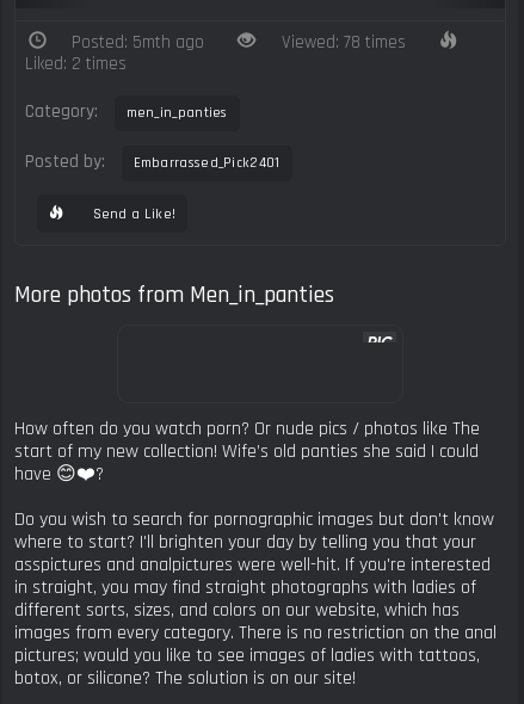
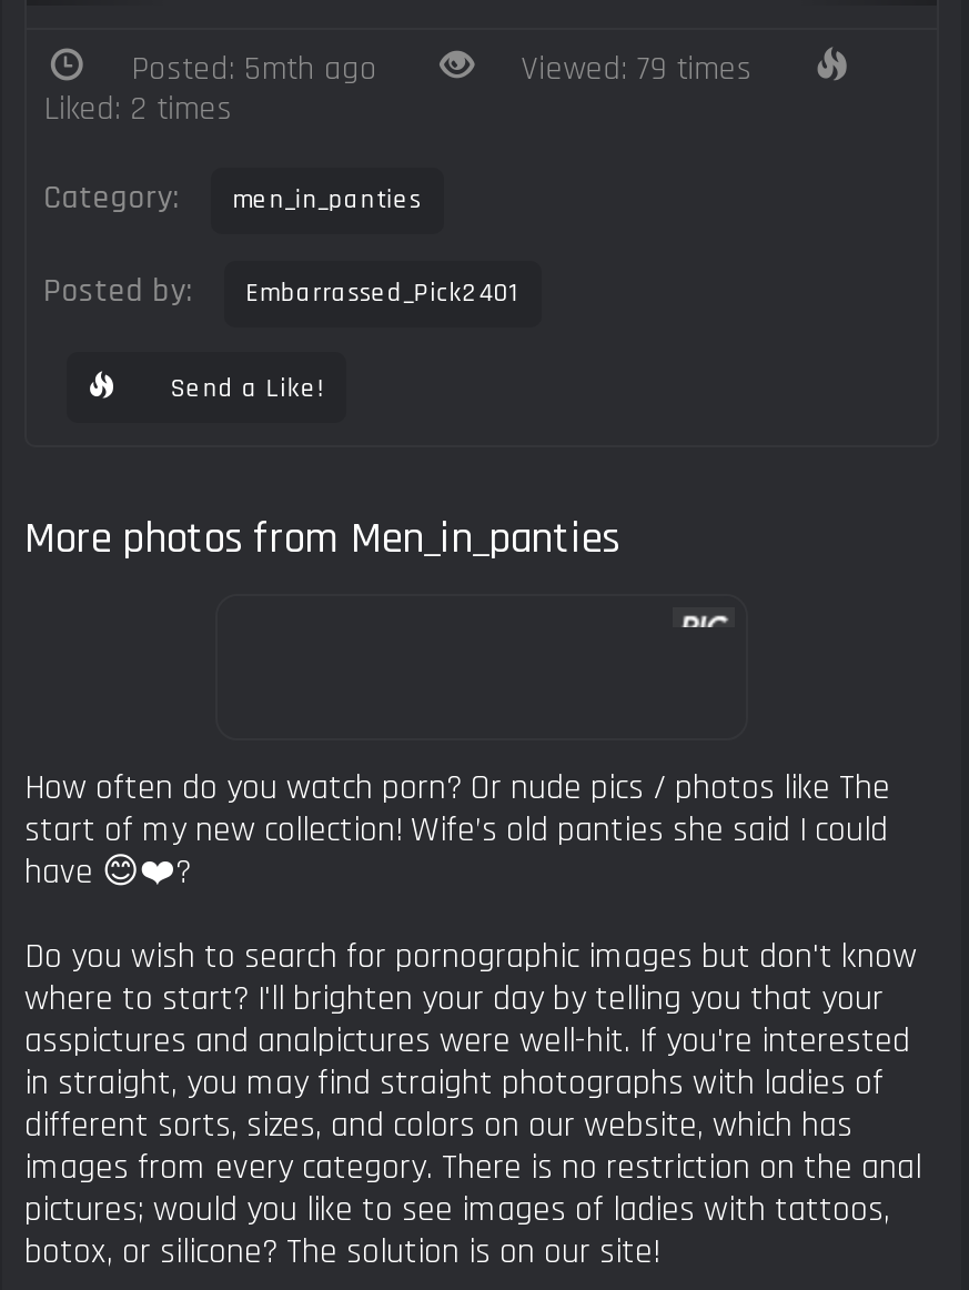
- Viewed: 78 times
+ Viewed: 79 times
